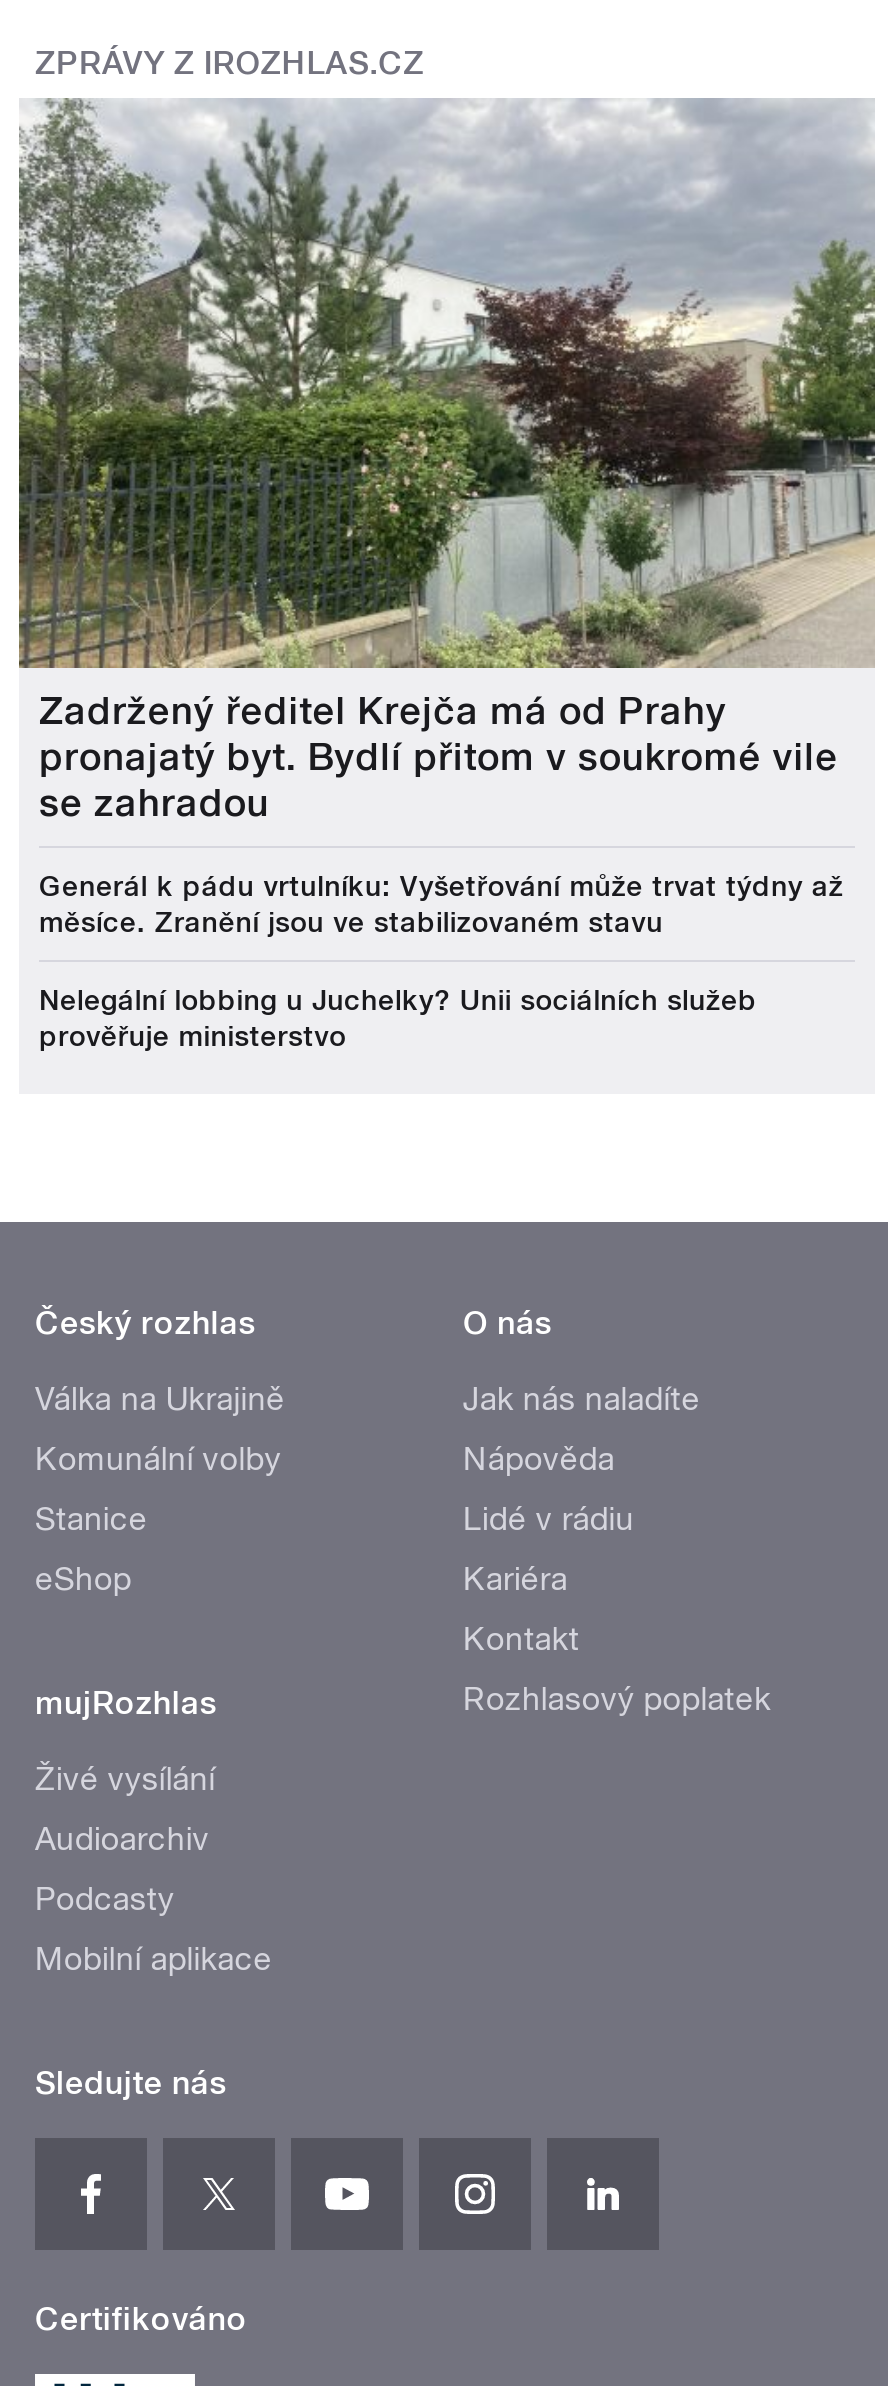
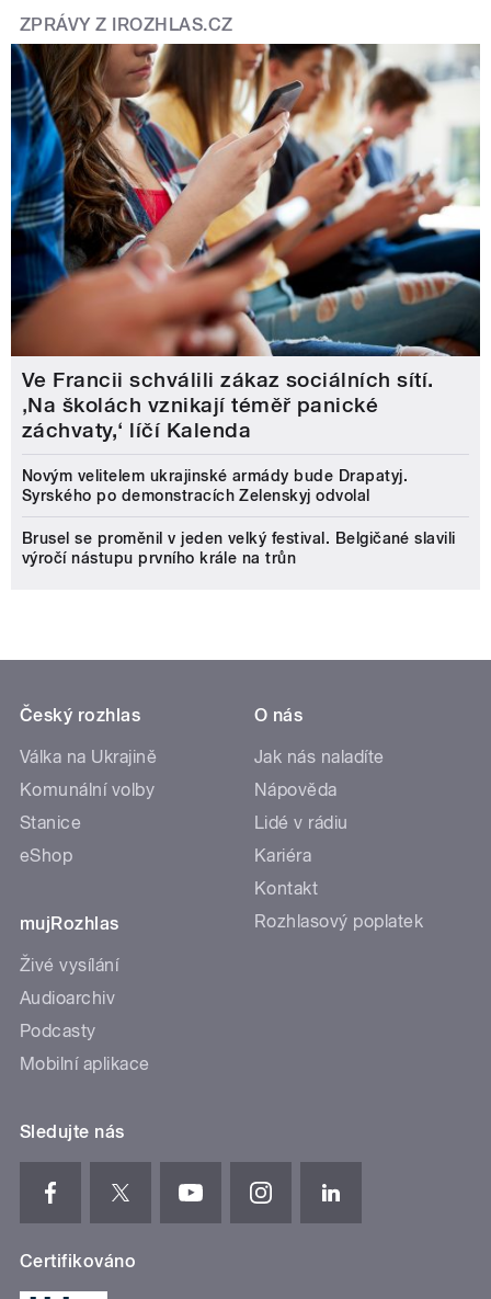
- [image]
- Zadržený ředitel Krejča má od Prahy
- pronajatý byt. Bydlí přitom v soukromé vile
- se zahradou
+ [image]
+ Ve Francii schválili zákaz sociálních sítí.
+ ‚Na školách vznikají téměř panické
+ záchvaty,‘ líčí Kalenda

- Generál k pádu vrtulníku: Vyšetřování může trvat týdny až
- měsíce. Zranění jsou ve stabilizovaném stavu
+ Novým velitelem ukrajinské armády bude Drapatyj.
+ Syrského po demonstracích Zelenskyj odvolal

- Nelegální lobbing u Juchelky? Unii sociálních služeb
- prověřuje ministerstvo
+ Brusel se proměnil v jeden velký festival. Belgičané slavili
+ výročí nástupu prvního krále na trůn
